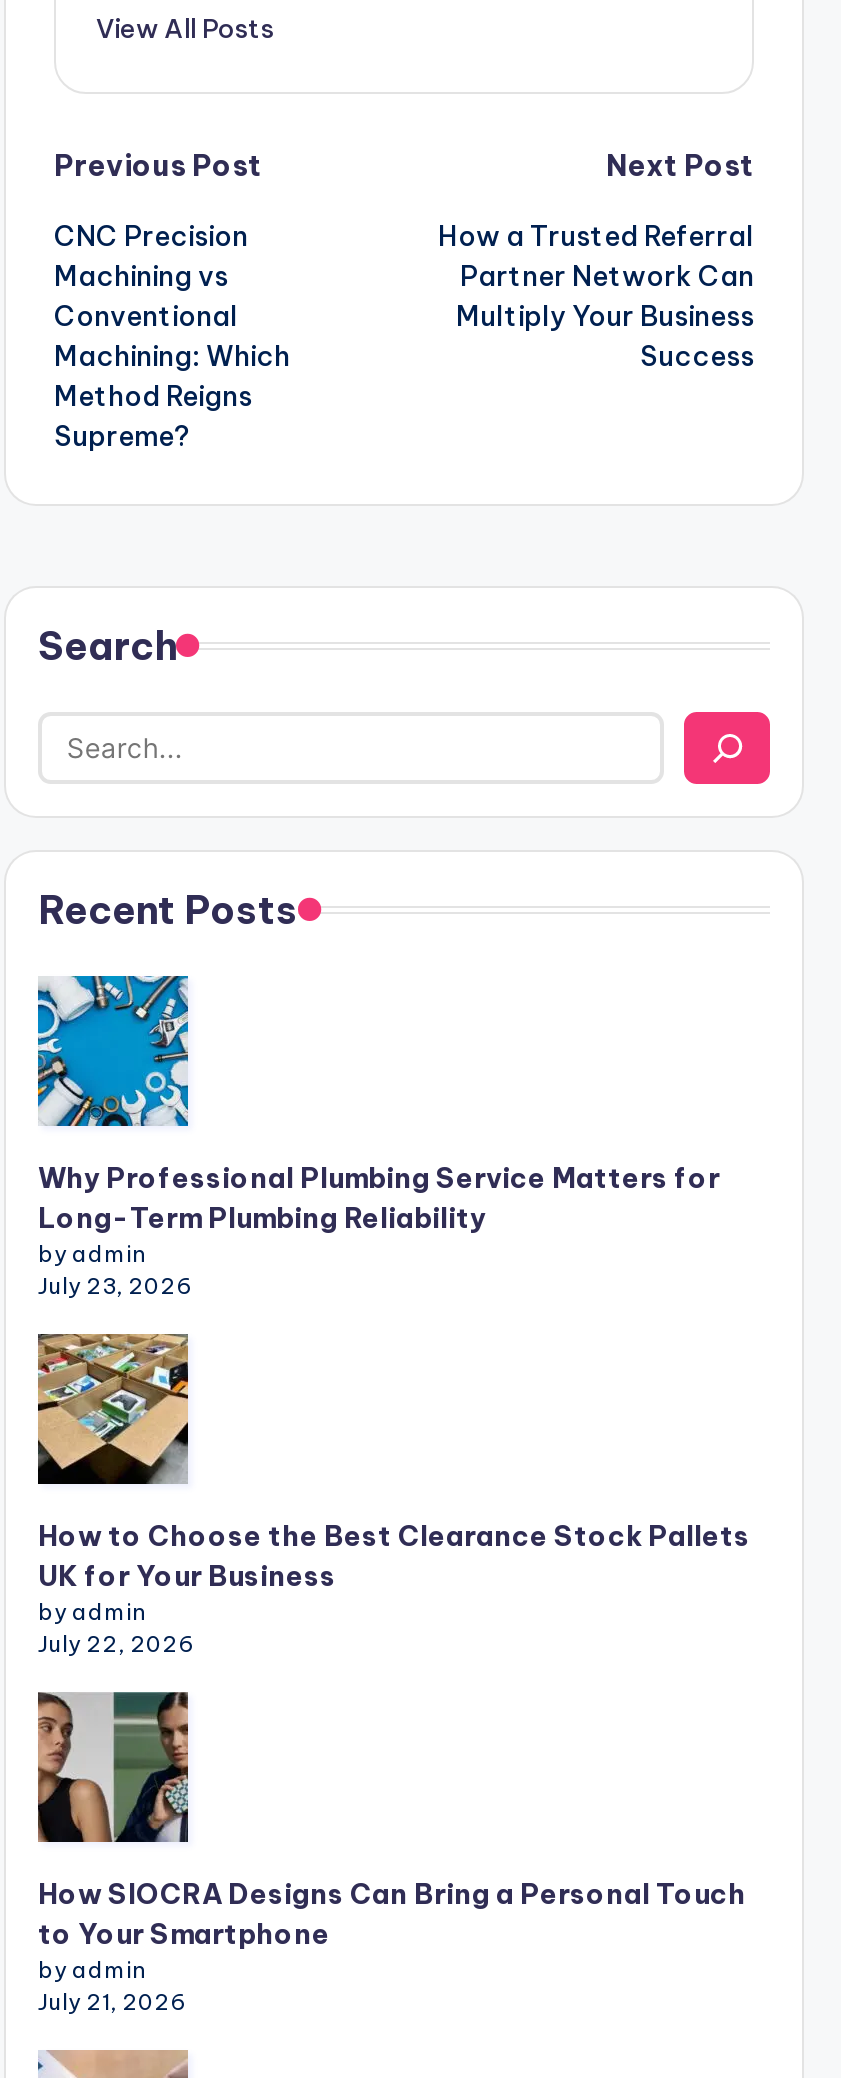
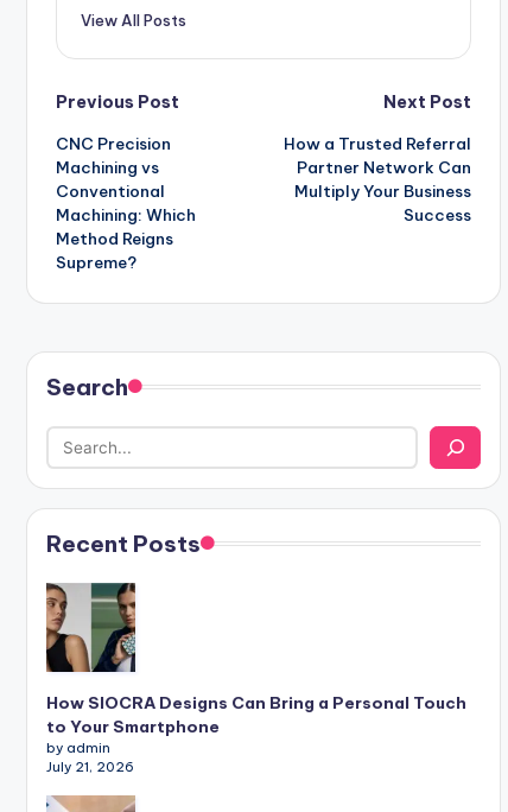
- [image]
- Why Professional Plumbing Service Matters for
- Long-Term Plumbing Reliability
- by admin
- July 23, 2026

- [image]
- How to Choose the Best Clearance Stock Pallets
- UK for Your Business
- by admin
- July 22, 2026
